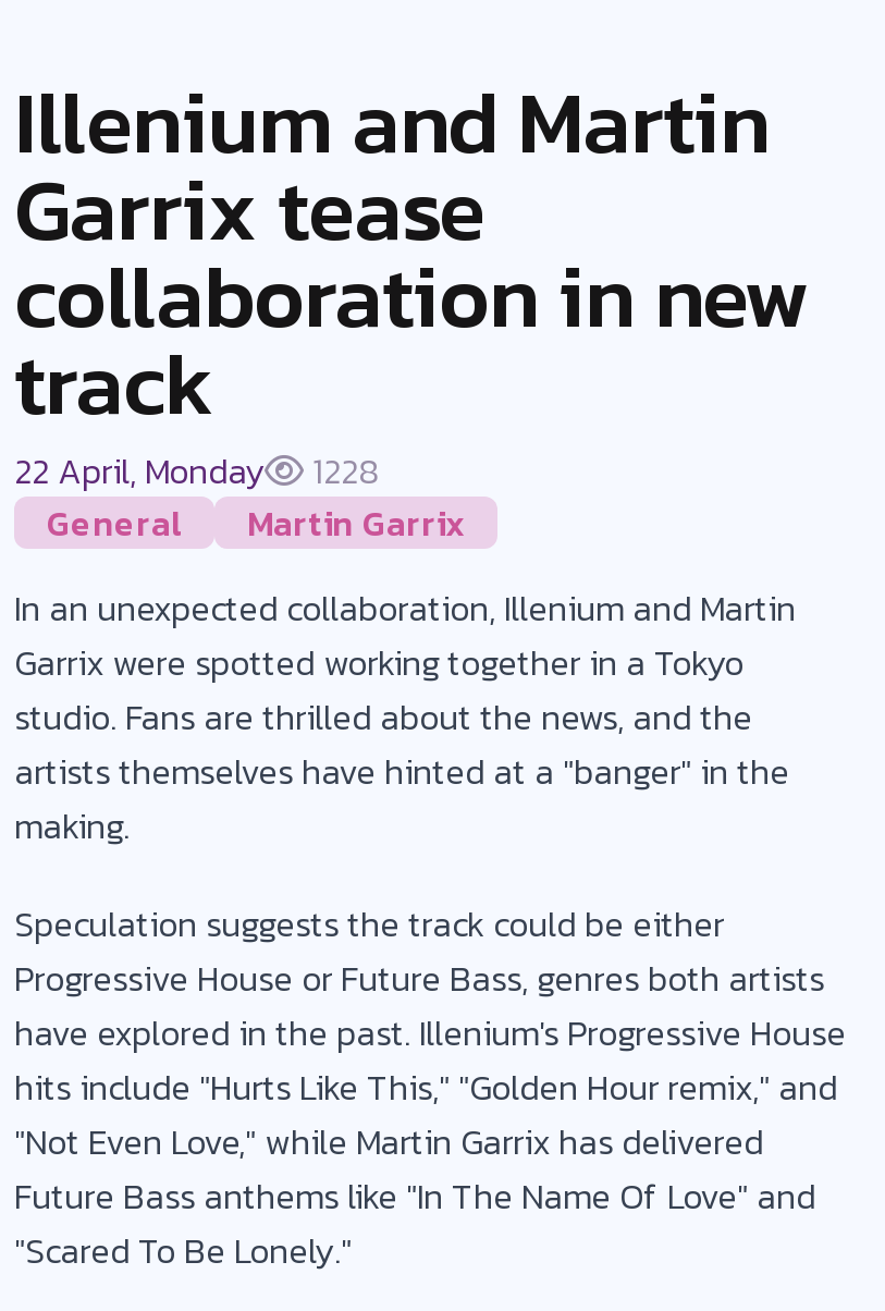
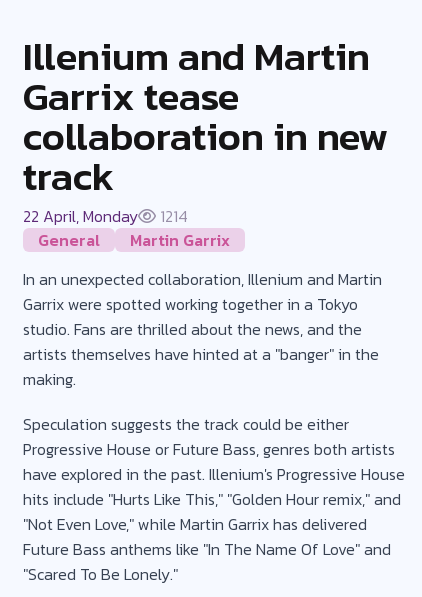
- 22 April, Monday 1228
+ 22 April, Monday 1214
